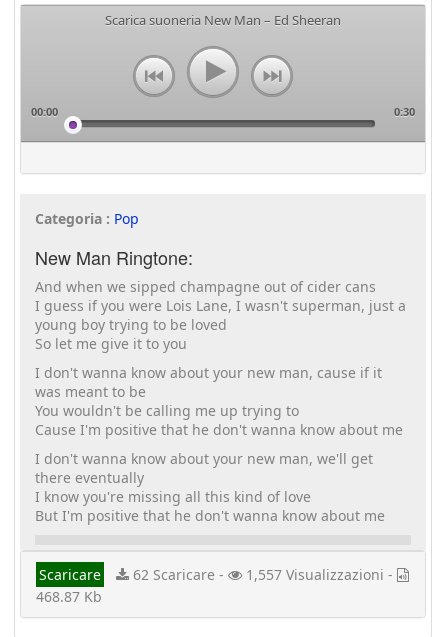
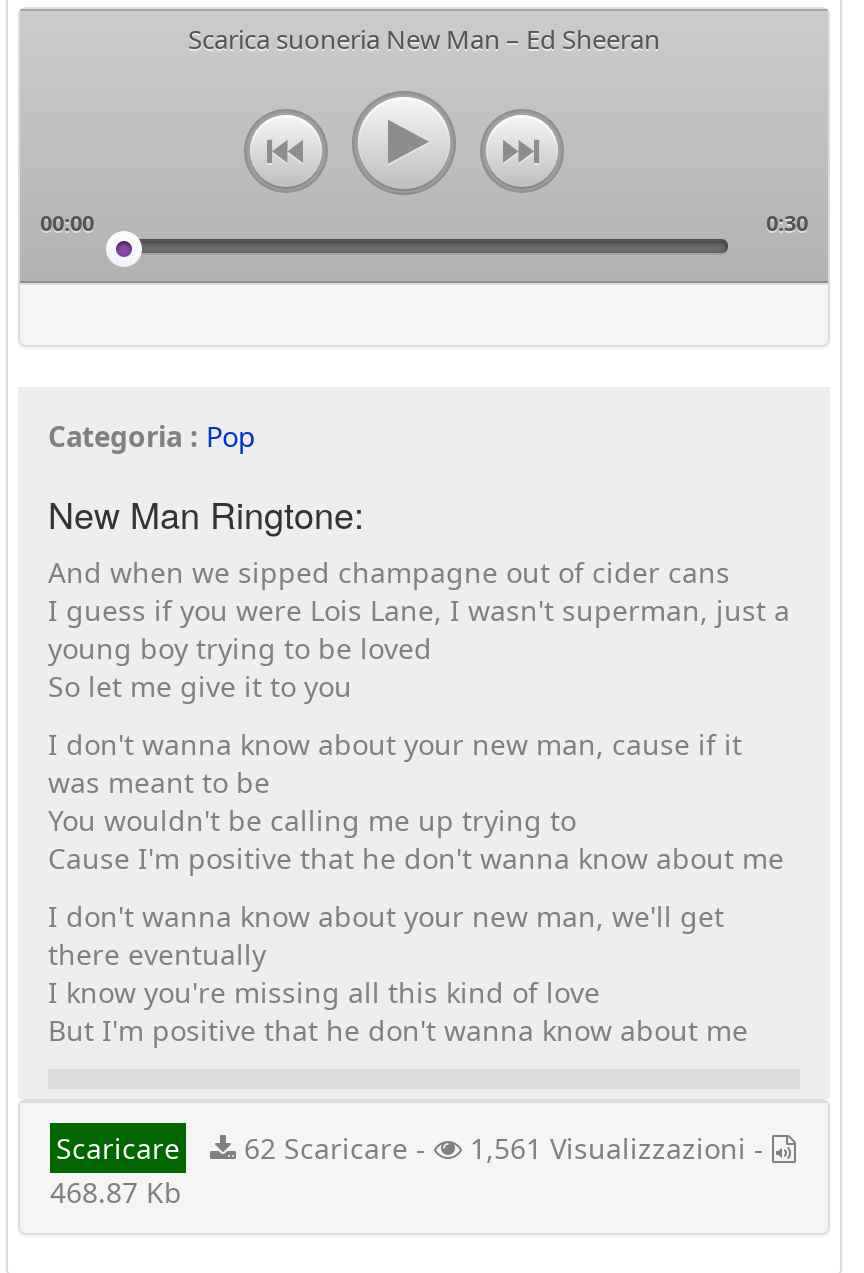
- 1,557 Visualizzazioni -
+ 1,561 Visualizzazioni -
